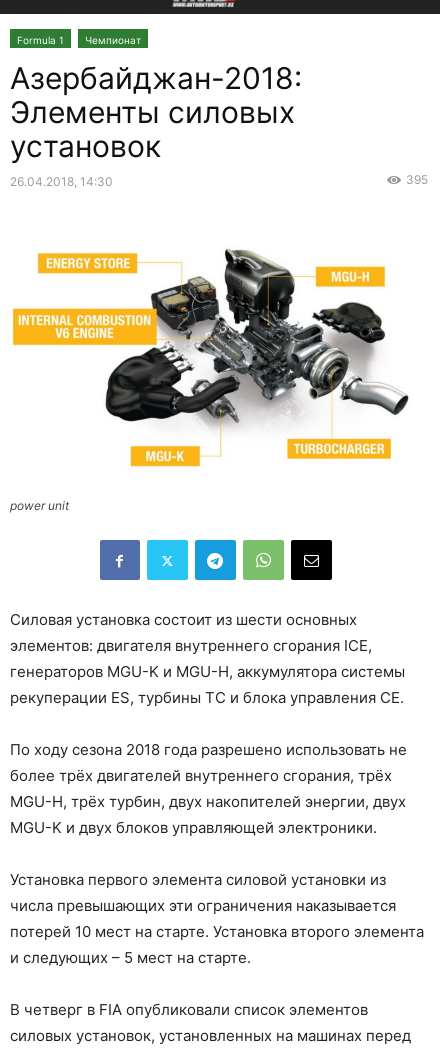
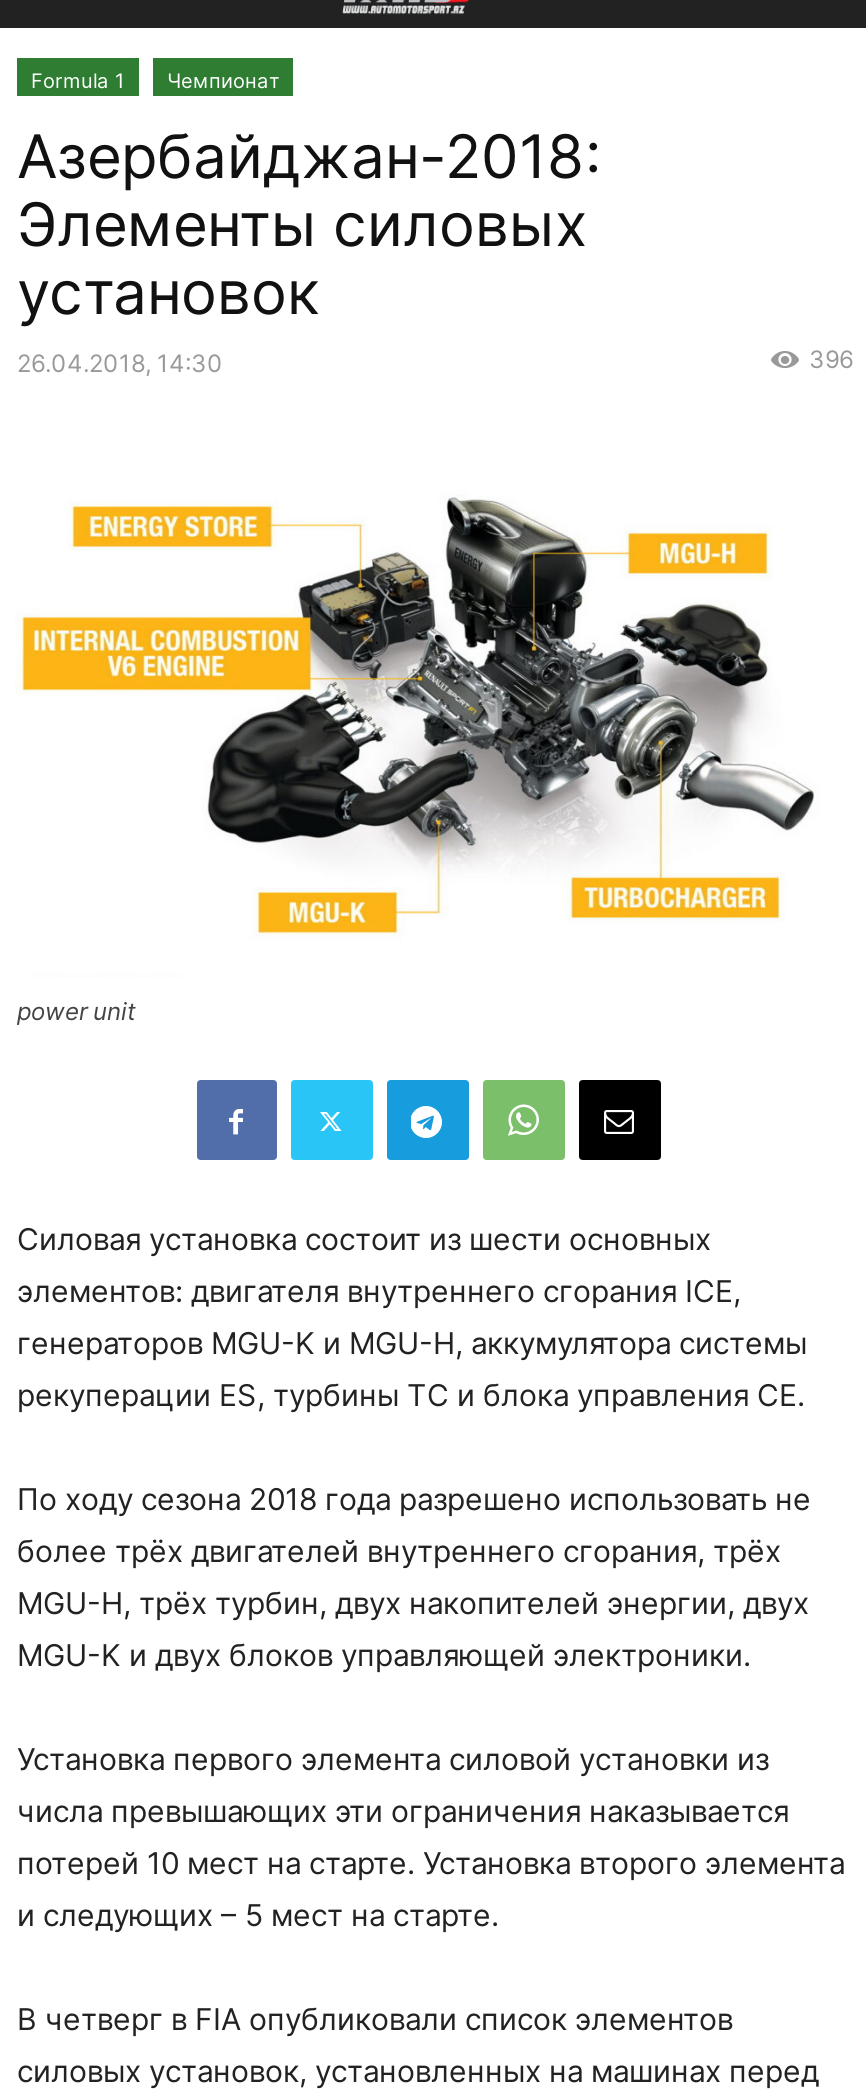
- 395
+ 396
